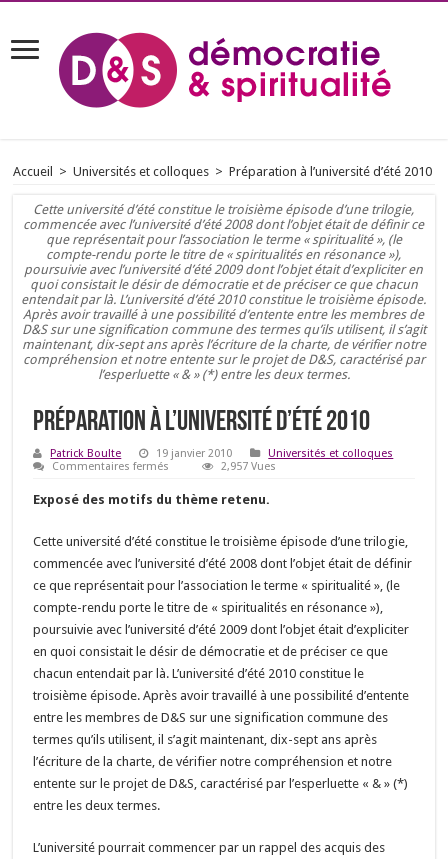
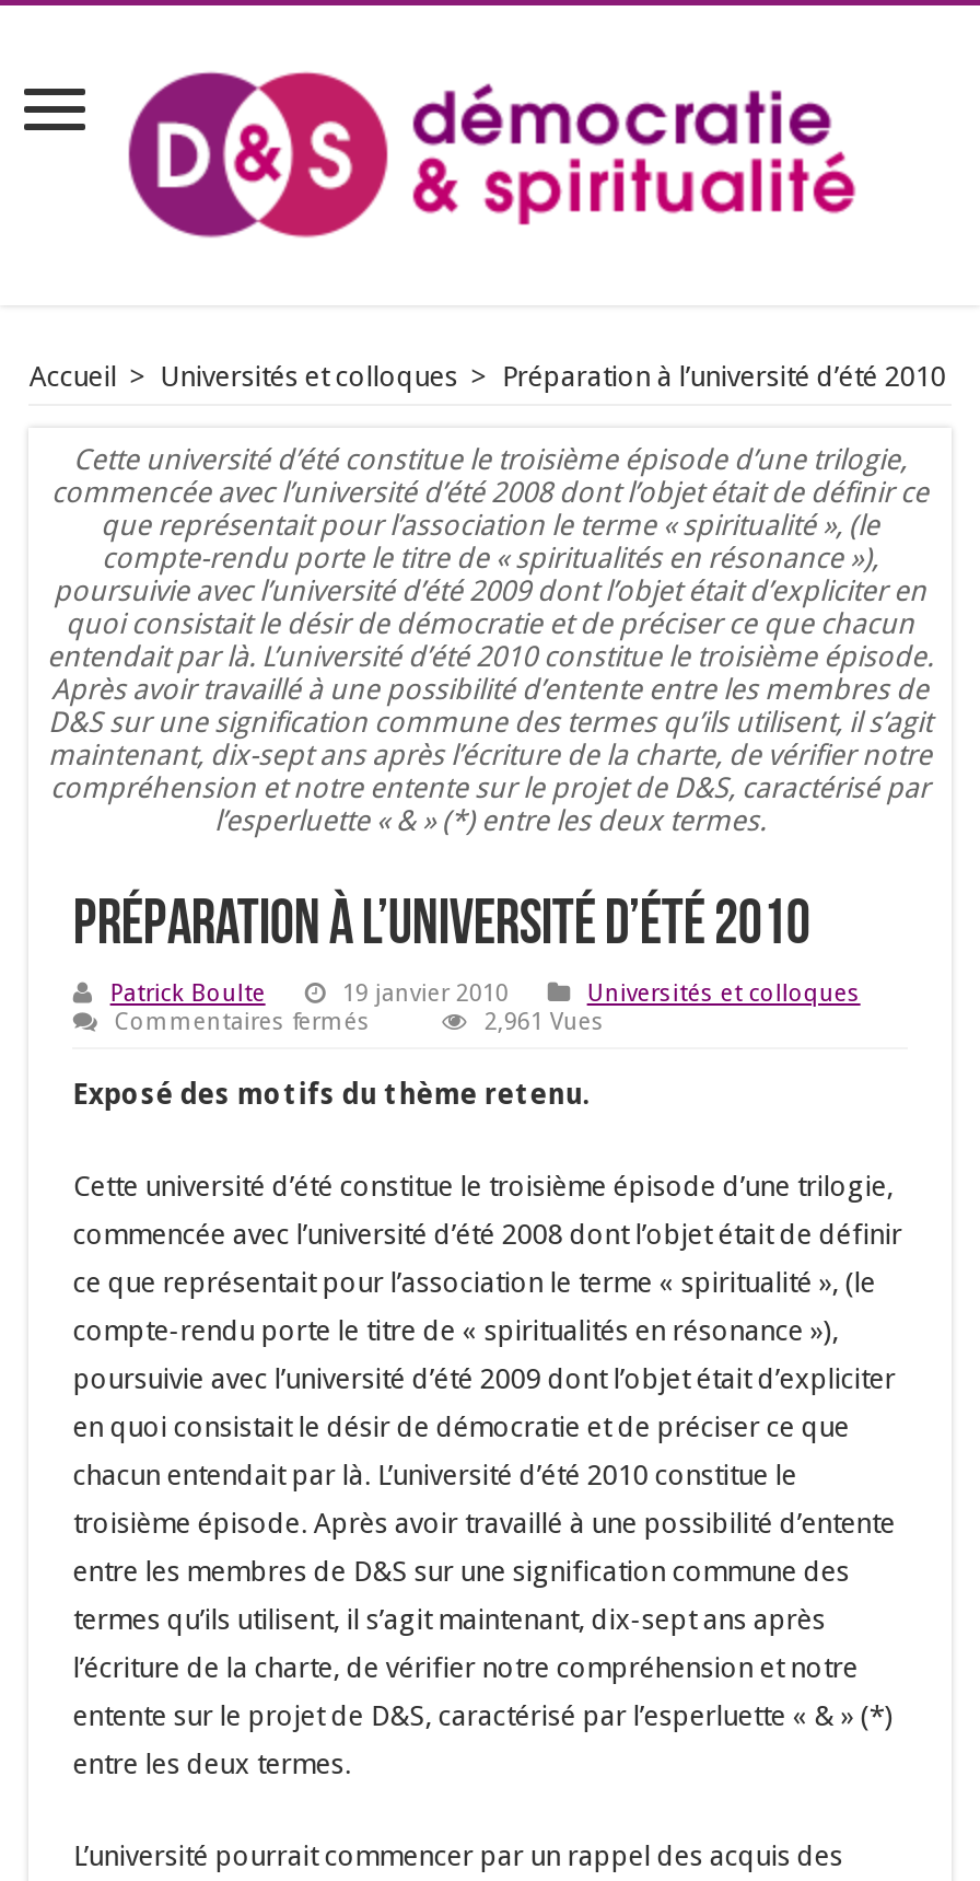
- 2,957 Vues
+ 2,961 Vues
